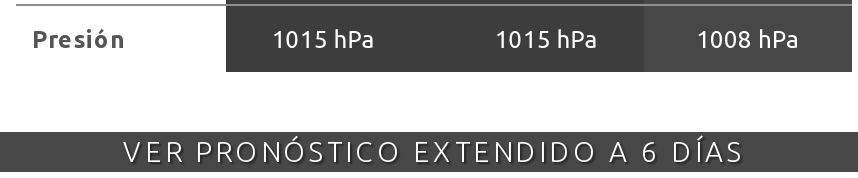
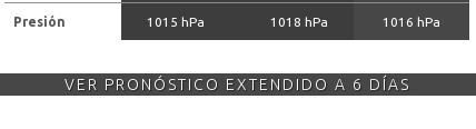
- 1015 hPa
+ 1018 hPa

- 1008 hPa
+ 1016 hPa
